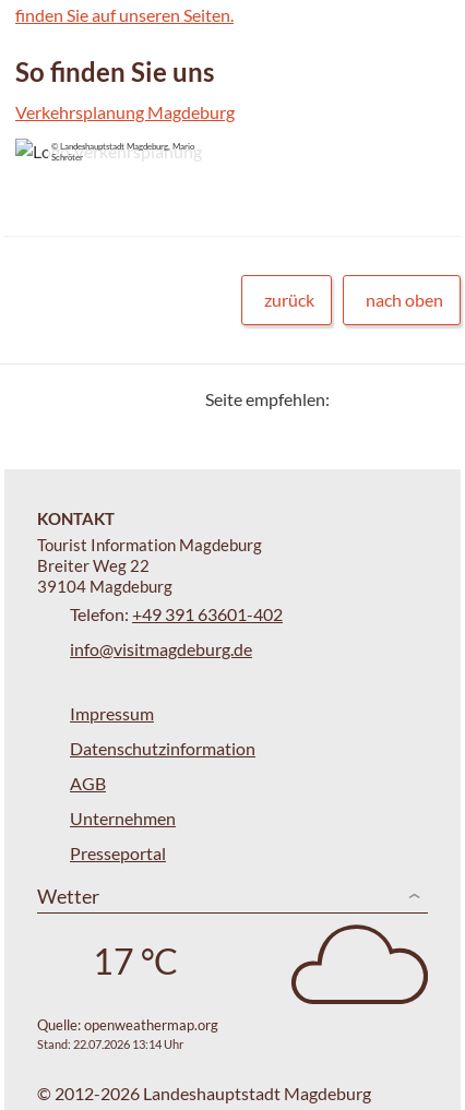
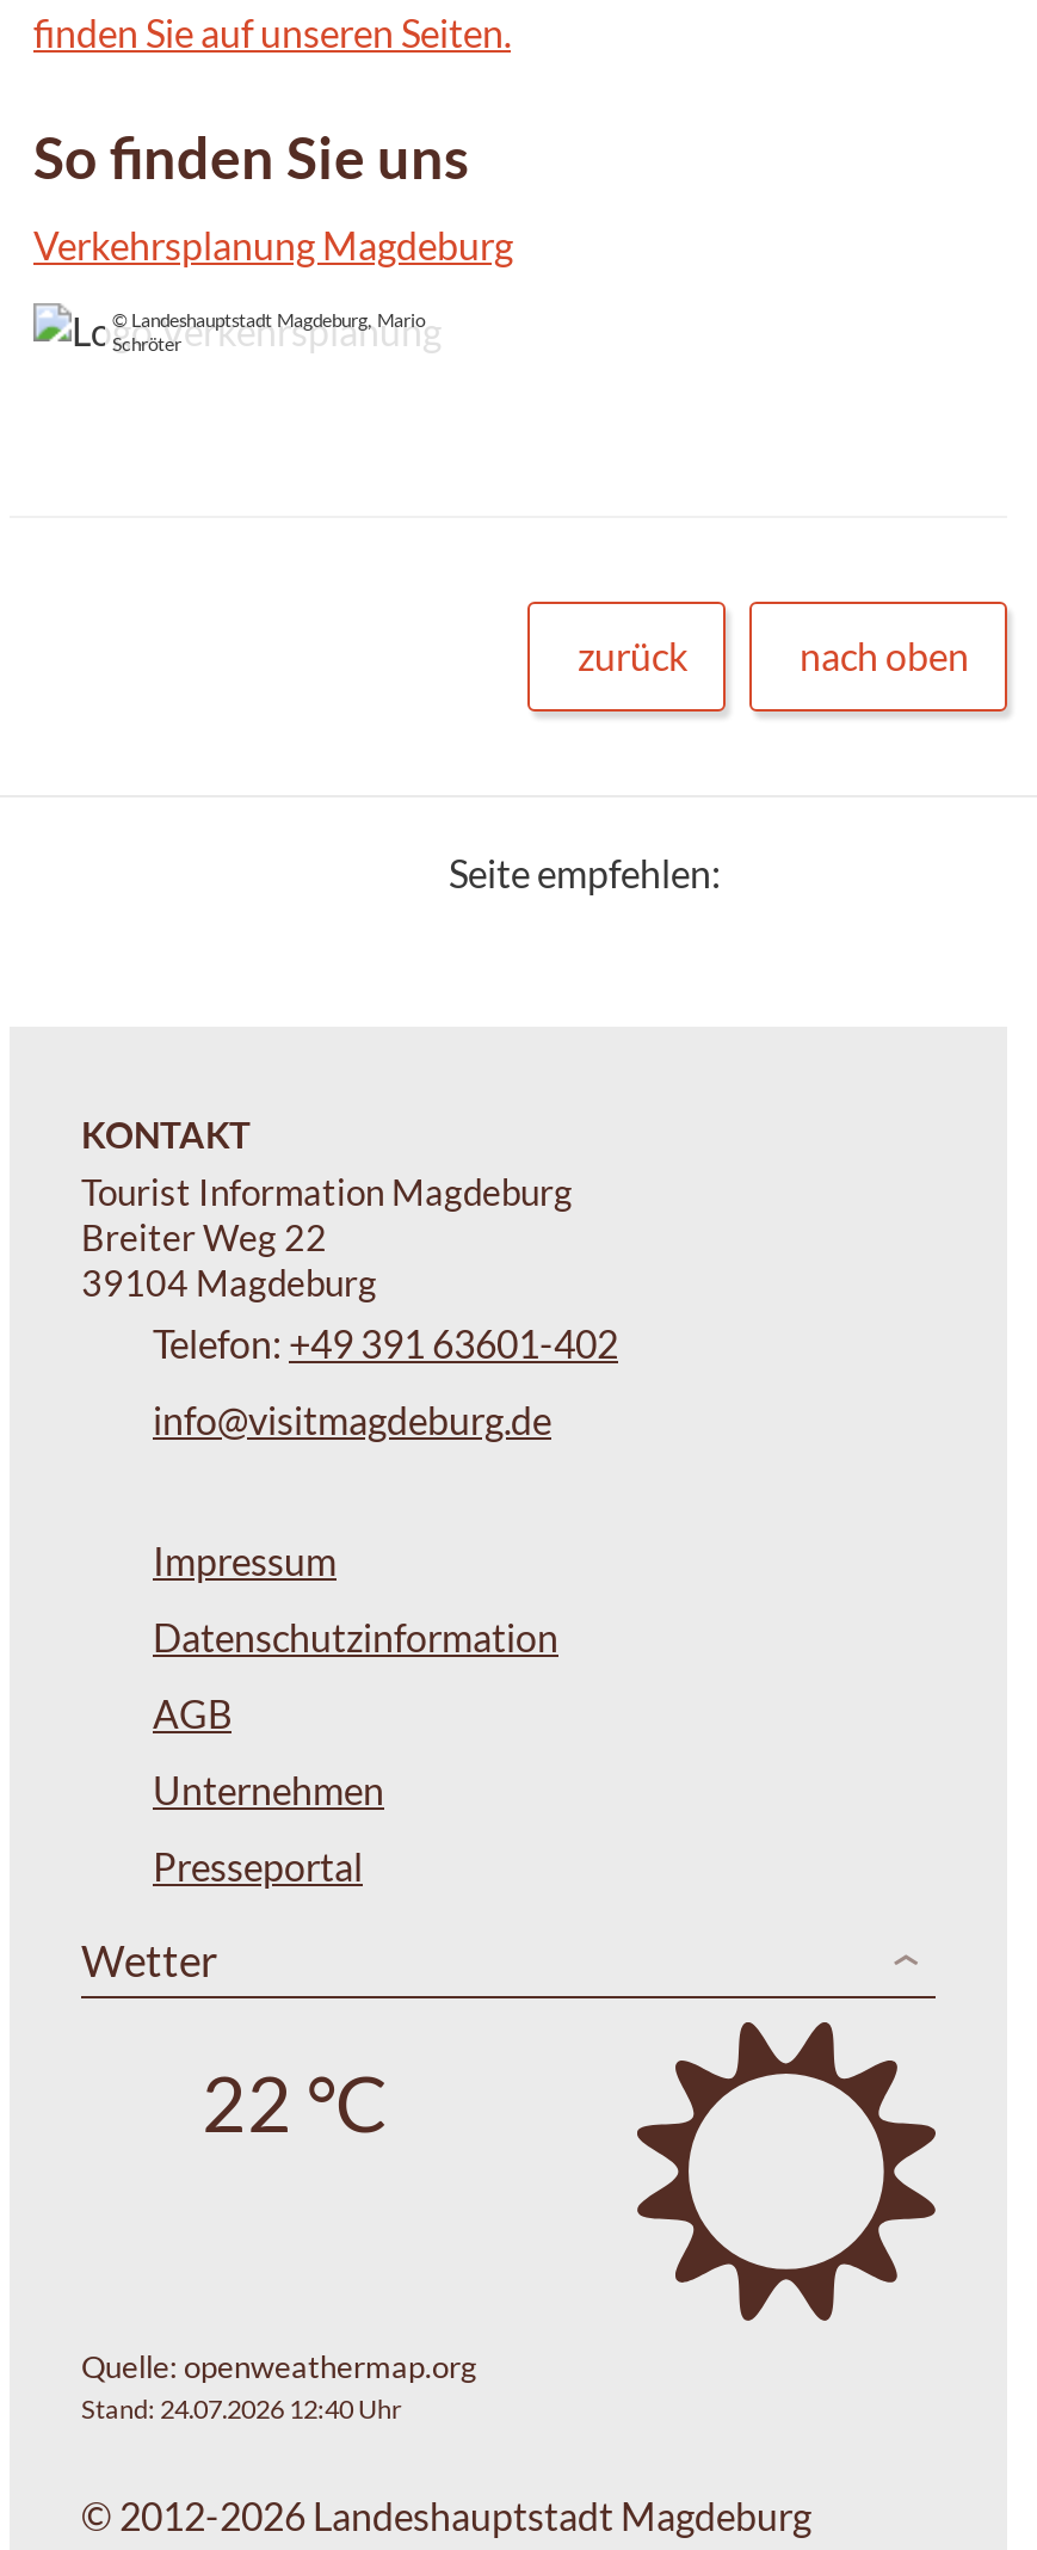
- [image]
+ [image]

- 17 °C
+ 22 °C

- Stand: 22.07.2026 13:14 Uhr
+ Stand: 24.07.2026 12:40 Uhr
